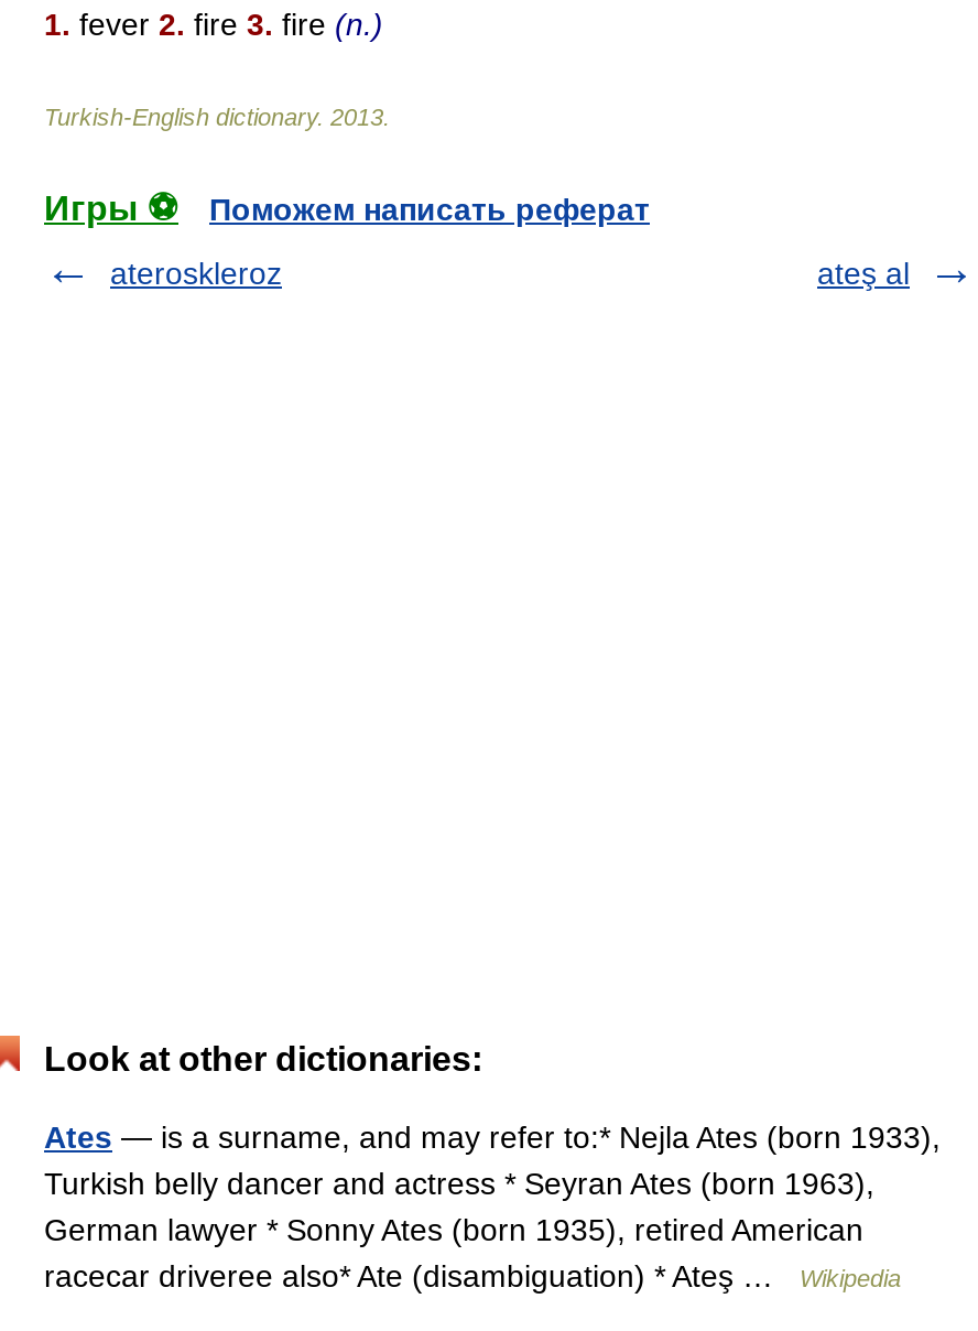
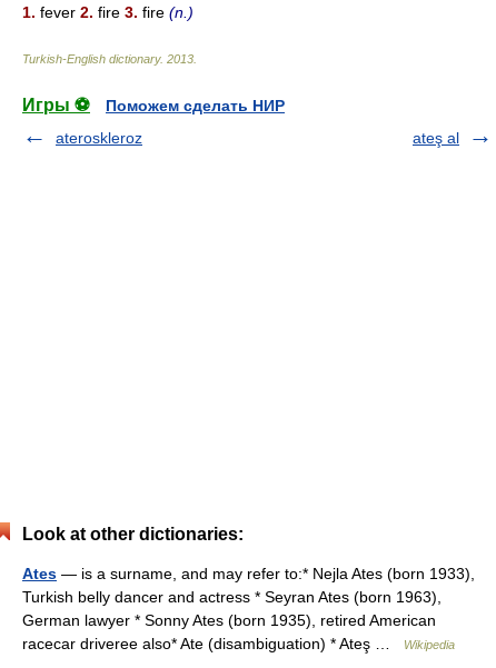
- Поможем написать реферат
+ Поможем сделать НИР
